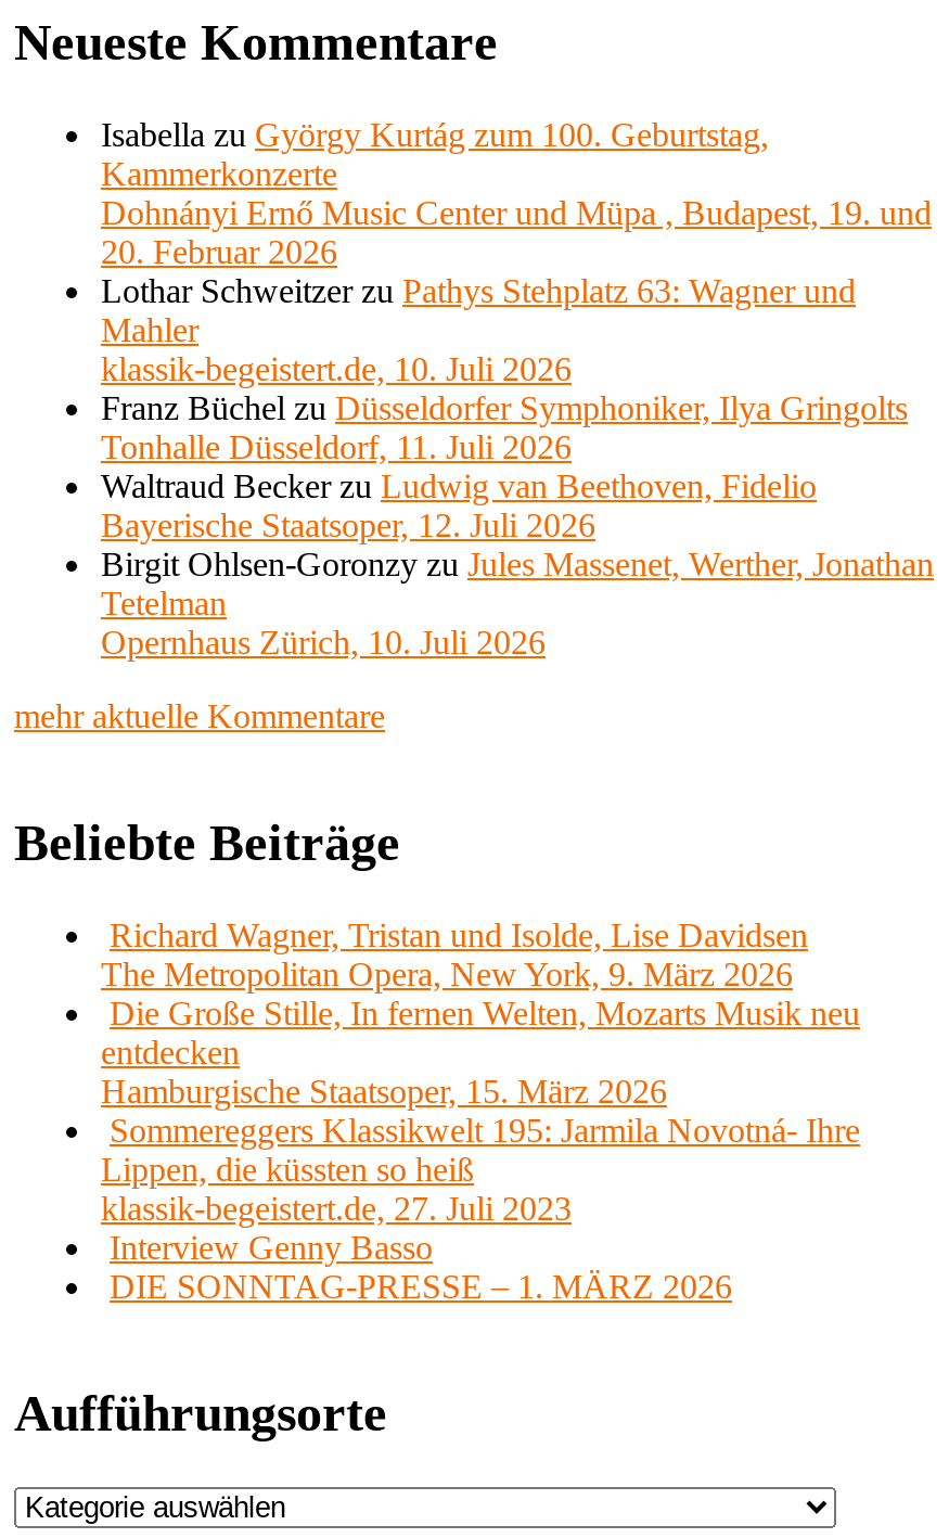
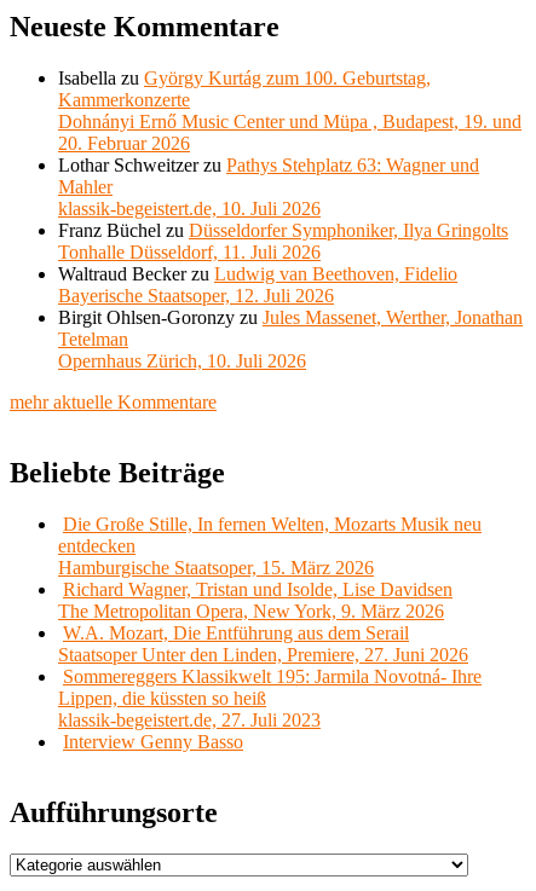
moved down: Richard Wagner, Tristan und Isolde, Lise Davidsen | The Metropolitan Opera, New York, 9. März 2026

moved up: Die Große Stille, In fernen Welten, Mozarts Musik neu | entdecken | Hamburgische Staatsoper, 15. März 2026

+ W.A. Mozart, Die Entführung aus dem Serail
+ Staatsoper Unter den Linden, Premiere, 27. Juni 2026

moved down: Sommereggers Klassikwelt 195: Jarmila Novotná- Ihre | Lippen, die küssten so heiß | klassik-begeistert.de, 27. Juli 2023 | Interview Genny Basso

- DIE SONNTAG-PRESSE – 1. MÄRZ 2026
